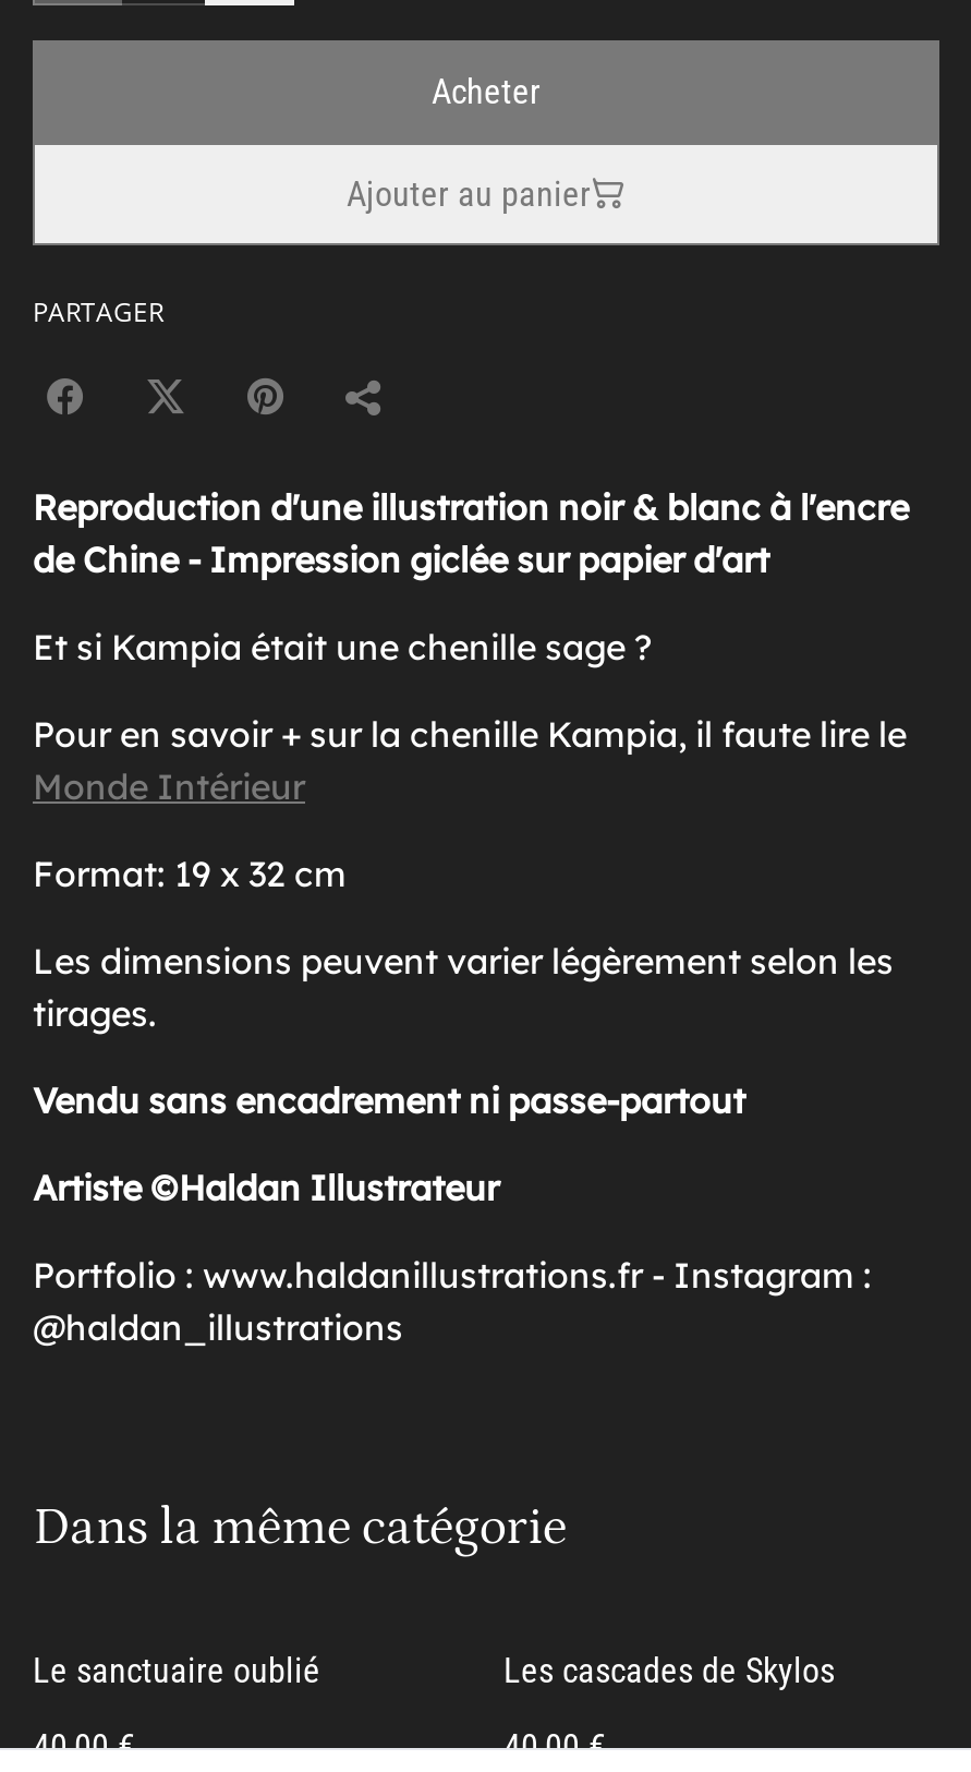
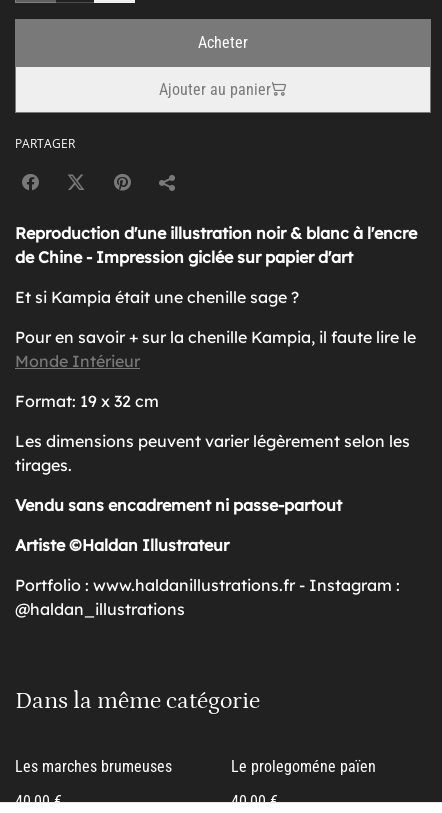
- Le sanctuaire oublié
+ Les marches brumeuses

- Les cascades de Skylos
+ Le prolegoméne païen
